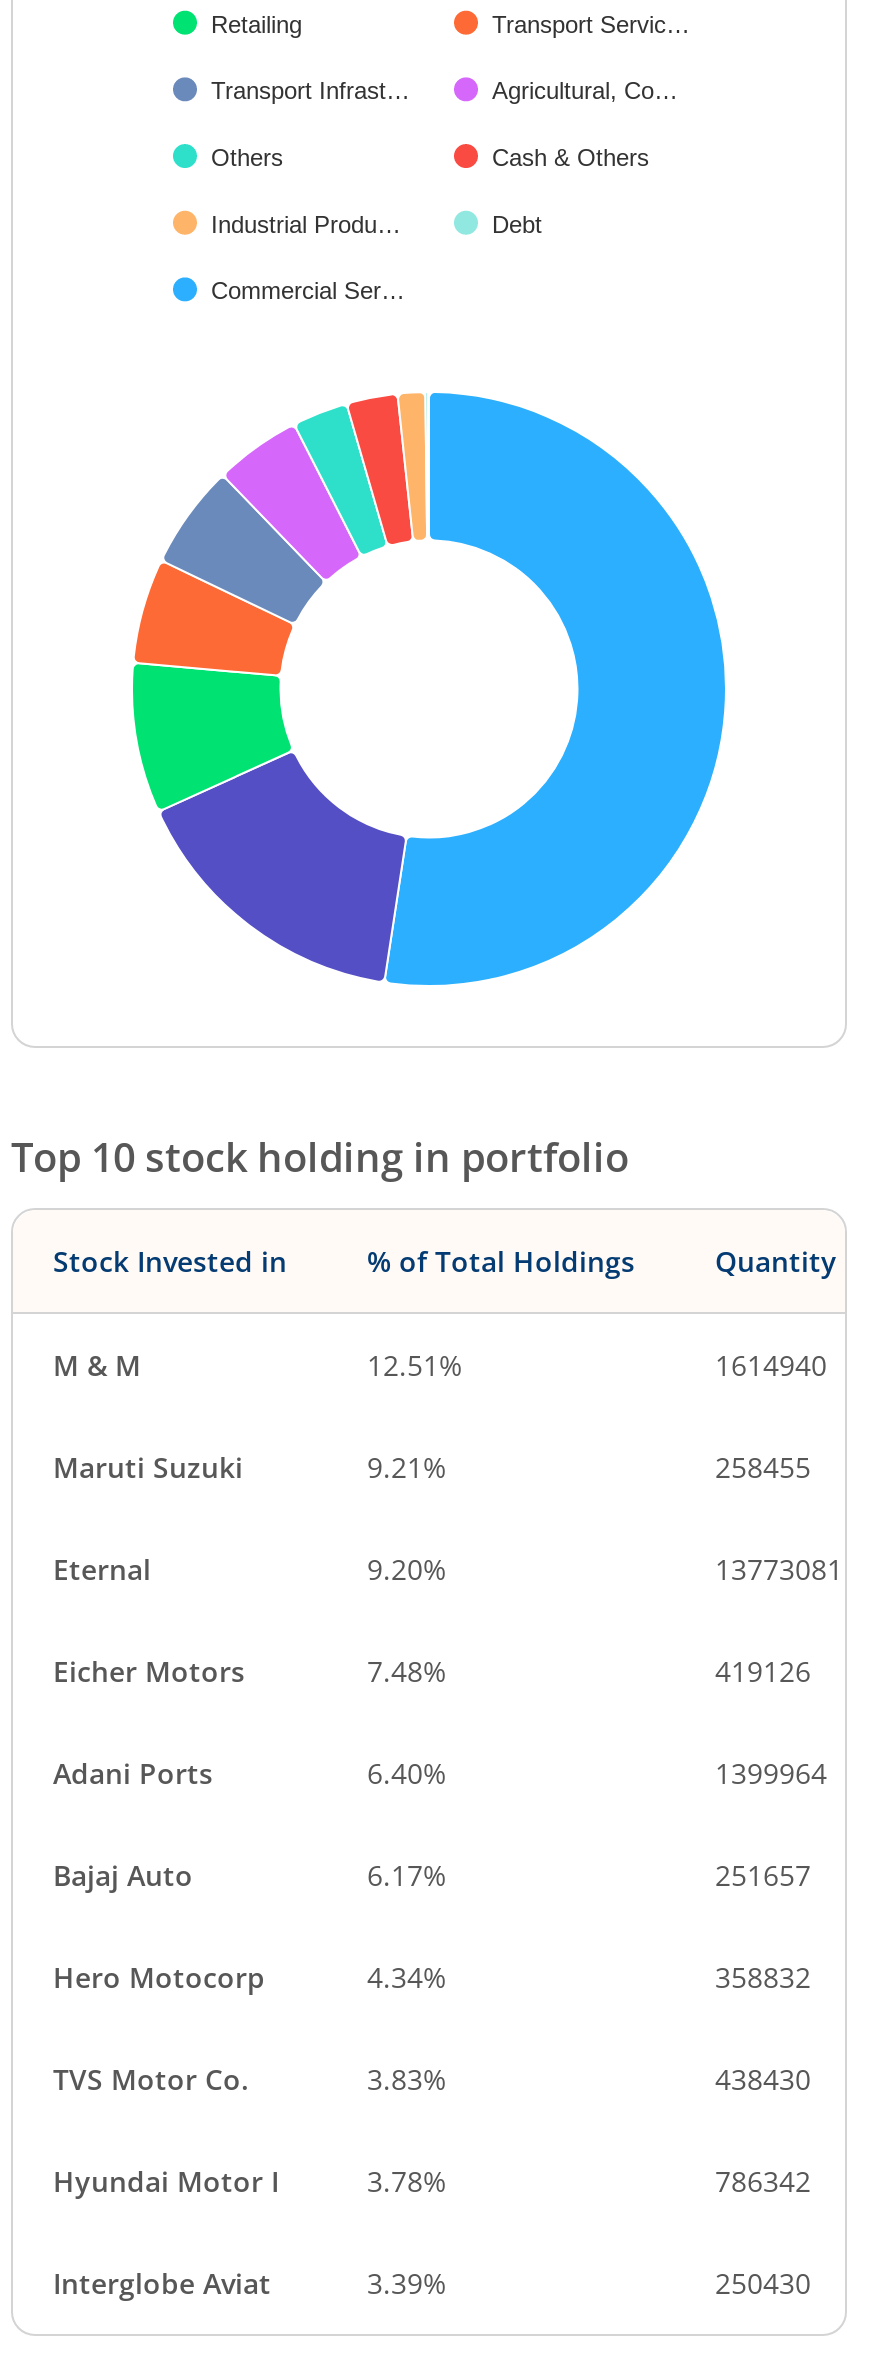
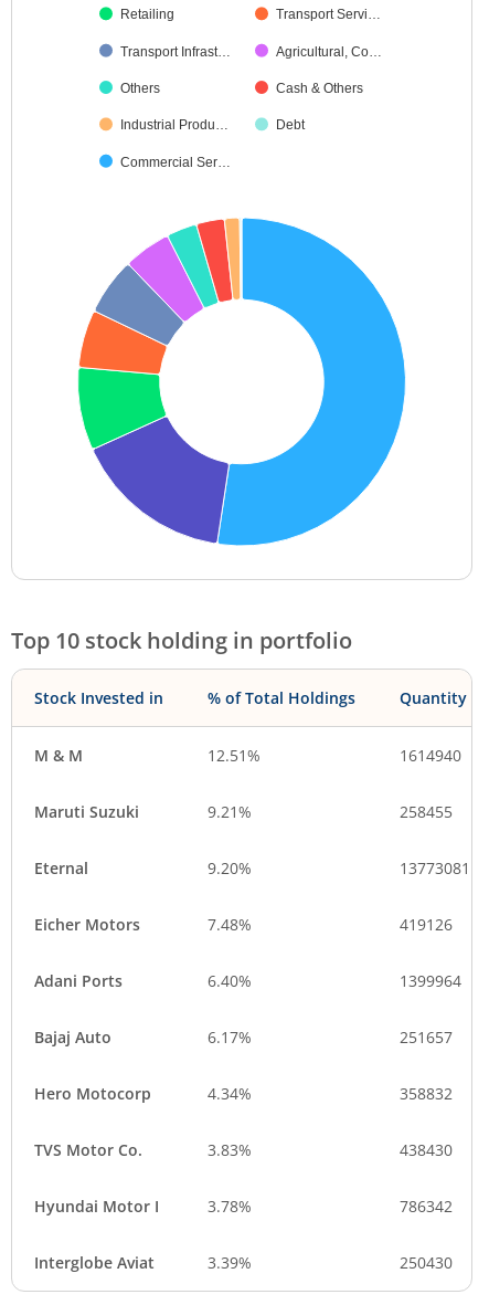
- Transport Servic…
+ Transport Servi…
